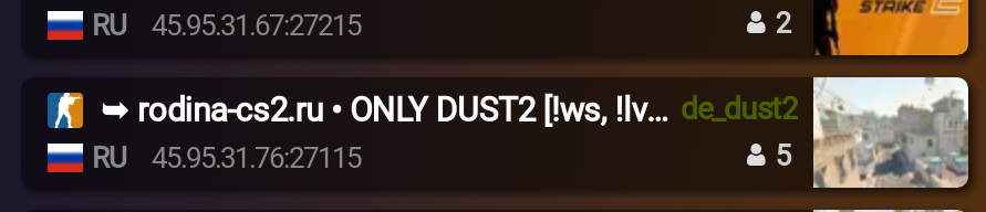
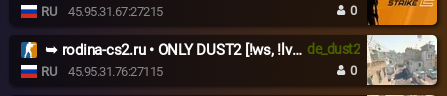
- 2
+ 0

- 5
+ 0
